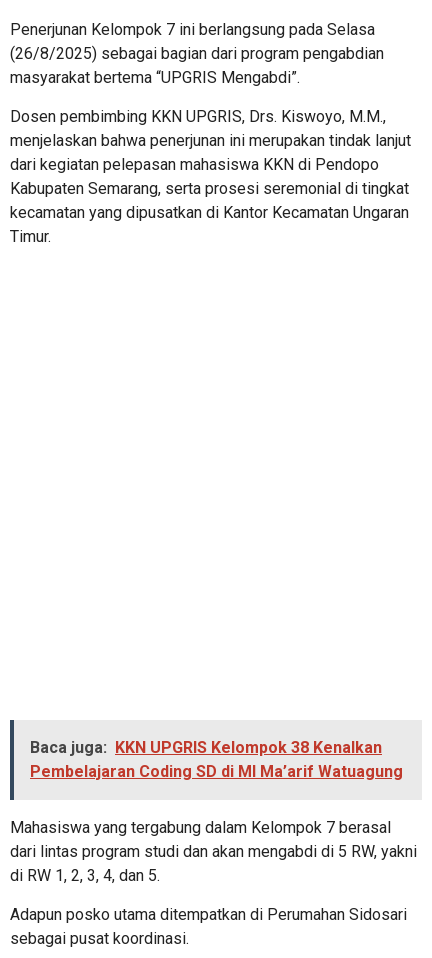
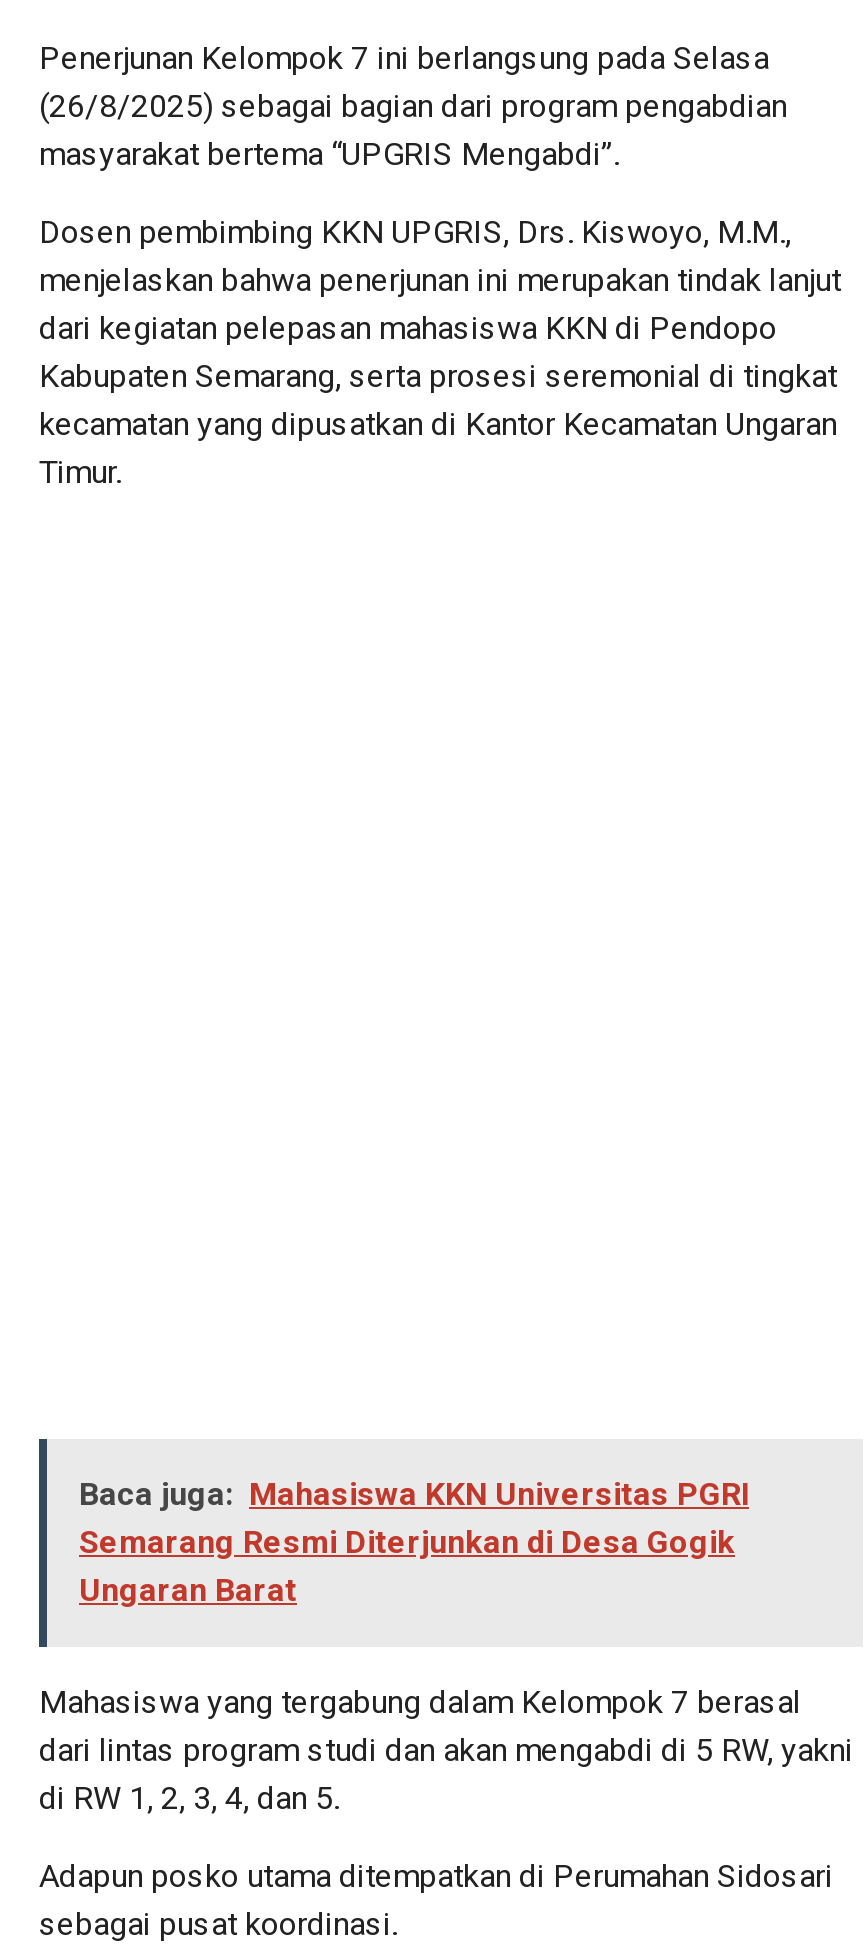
- Baca juga: KKN UPGRIS Kelompok 38 Kenalkan
- Pembelajaran Coding SD di MI Ma’arif Watuagung
+ Baca juga: Mahasiswa KKN Universitas PGRI
+ Semarang Resmi Diterjunkan di Desa Gogik
+ Ungaran Barat
